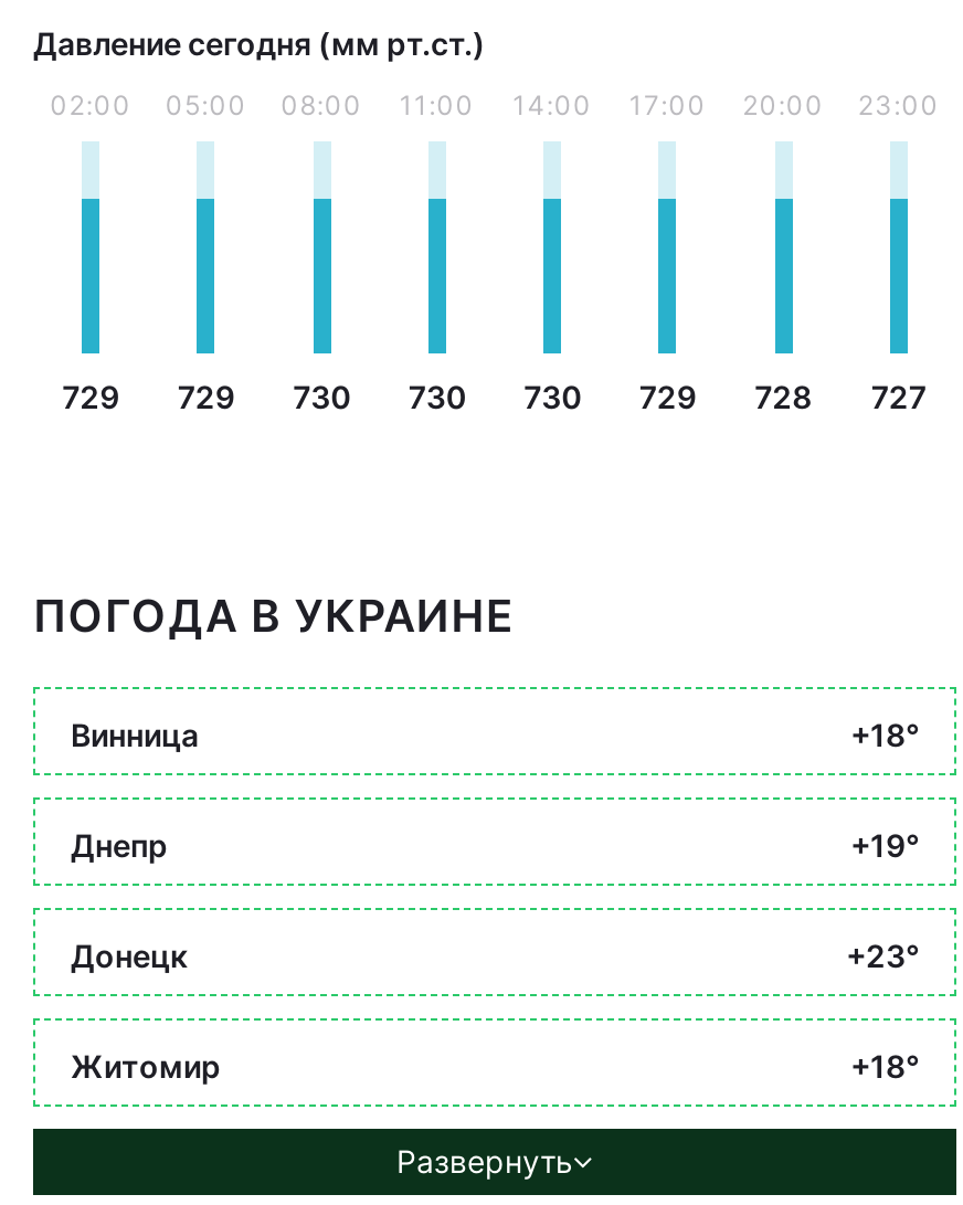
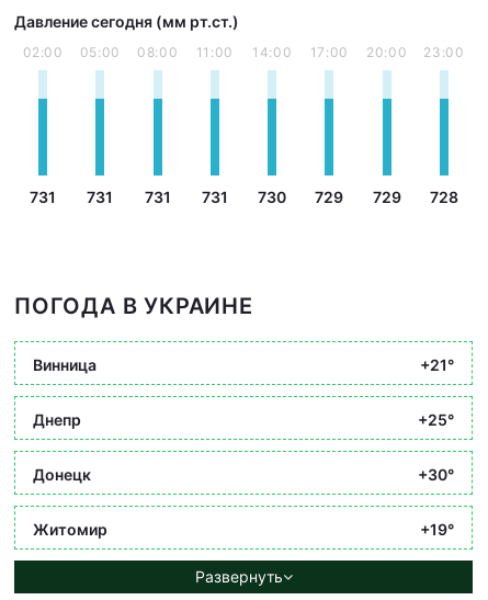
- 729
+ 731

- 729
+ 731

- 730
+ 731

- 730
+ 731

- 728
+ 729

- 727
+ 728

- +18°
+ +21°

- +19°
+ +25°

- +23°
+ +30°

- +18°
+ +19°
